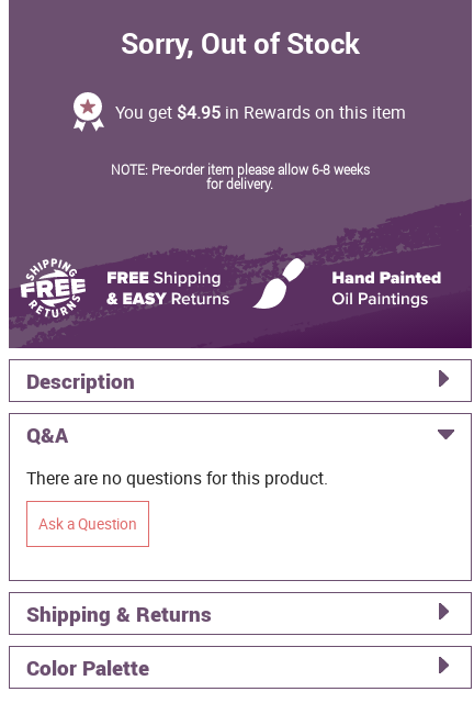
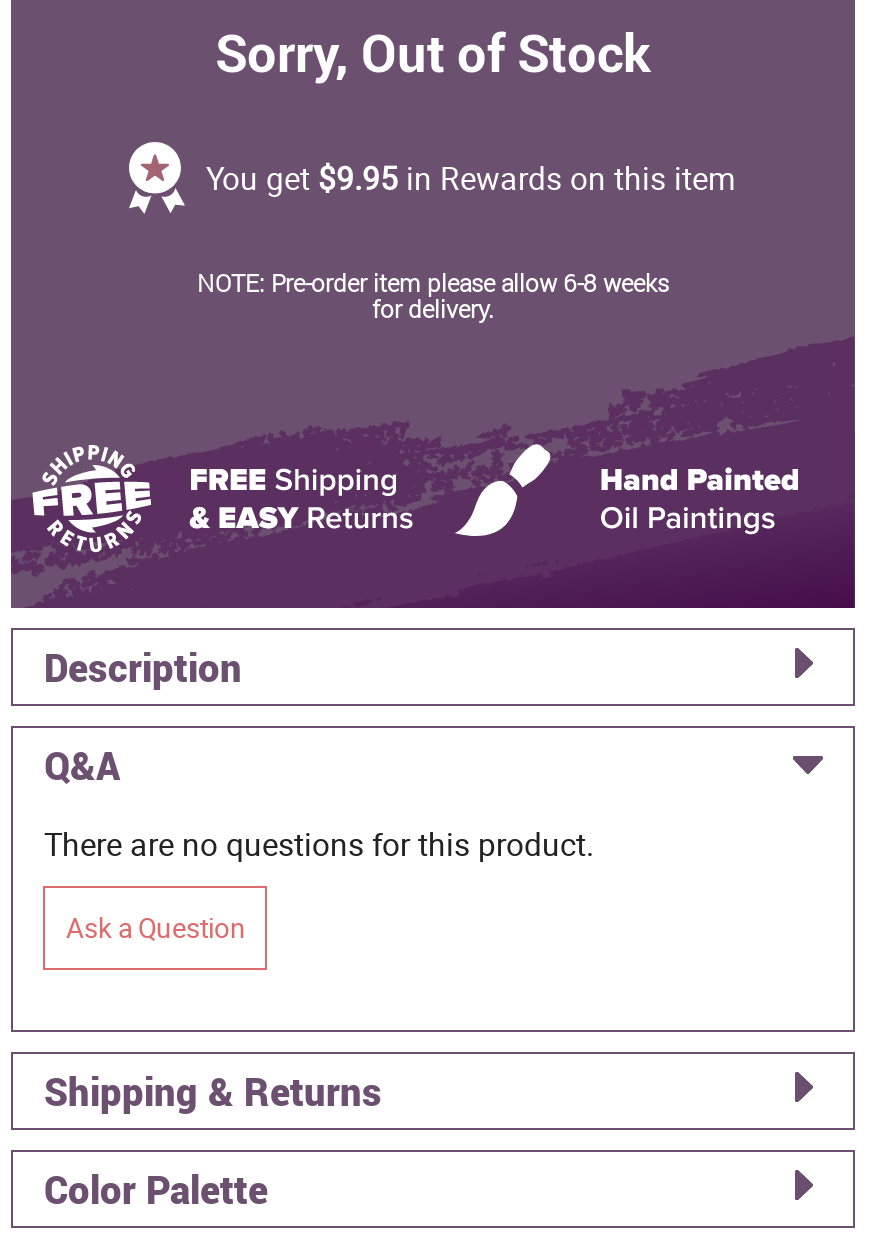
- You get $4.95 in Rewards on this item
+ You get $9.95 in Rewards on this item
